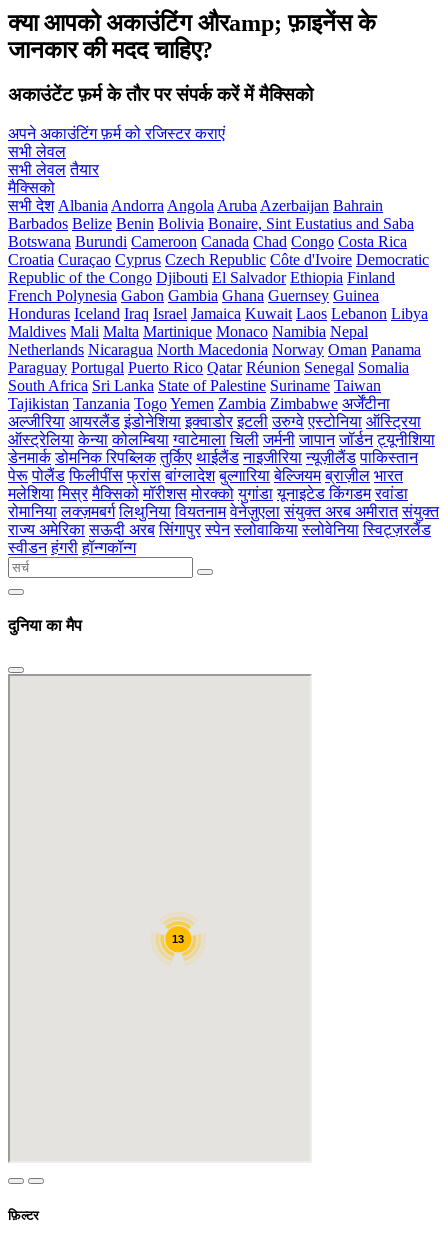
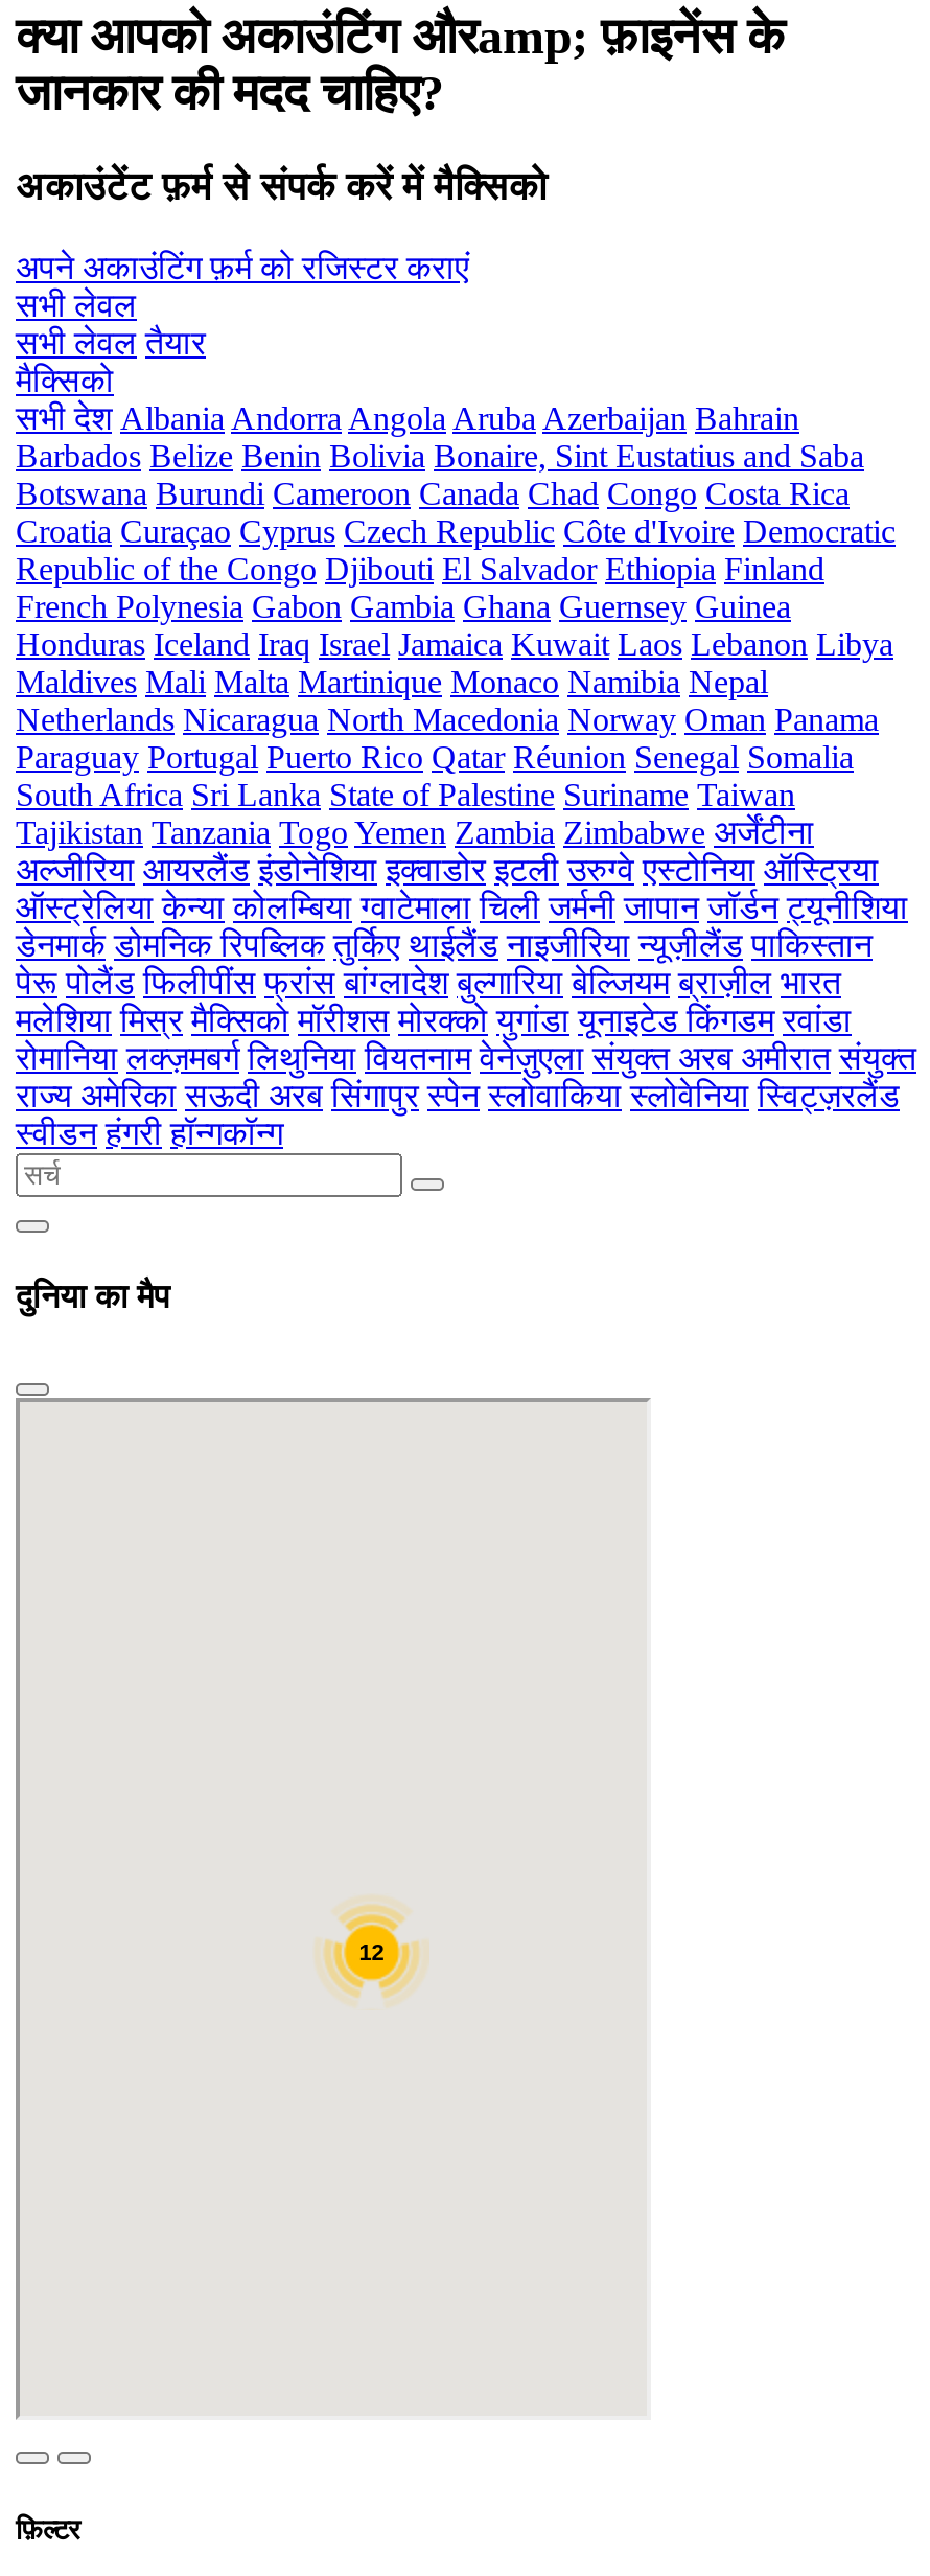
- अकाउंटेंट फ़र्म के तौर पर संपर्क करें में मैक्सिको
+ अकाउंटेंट फ़र्म से संपर्क करें में मैक्सिको
